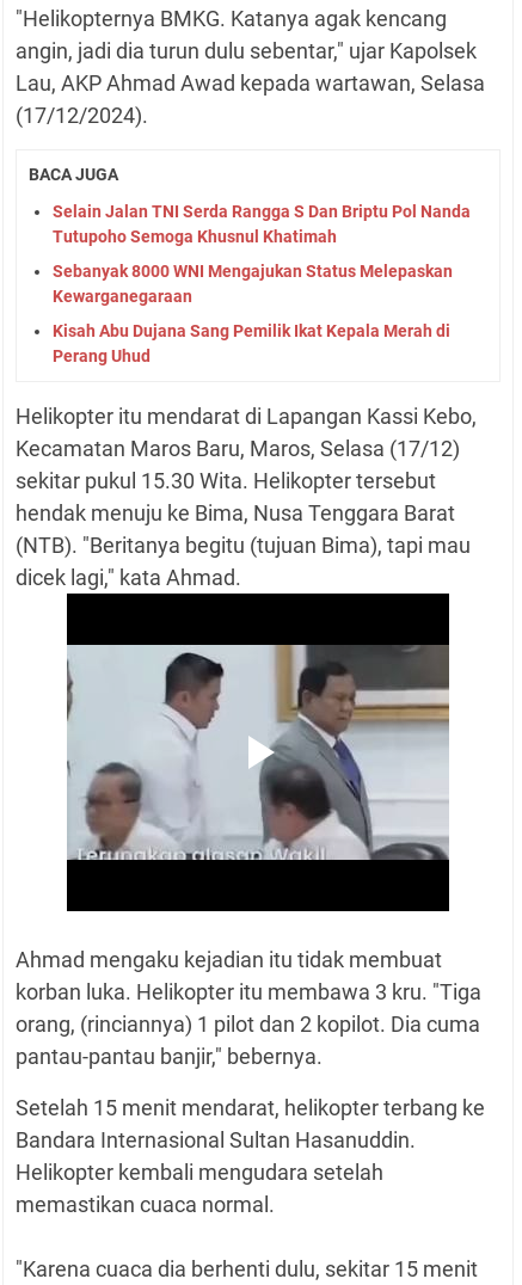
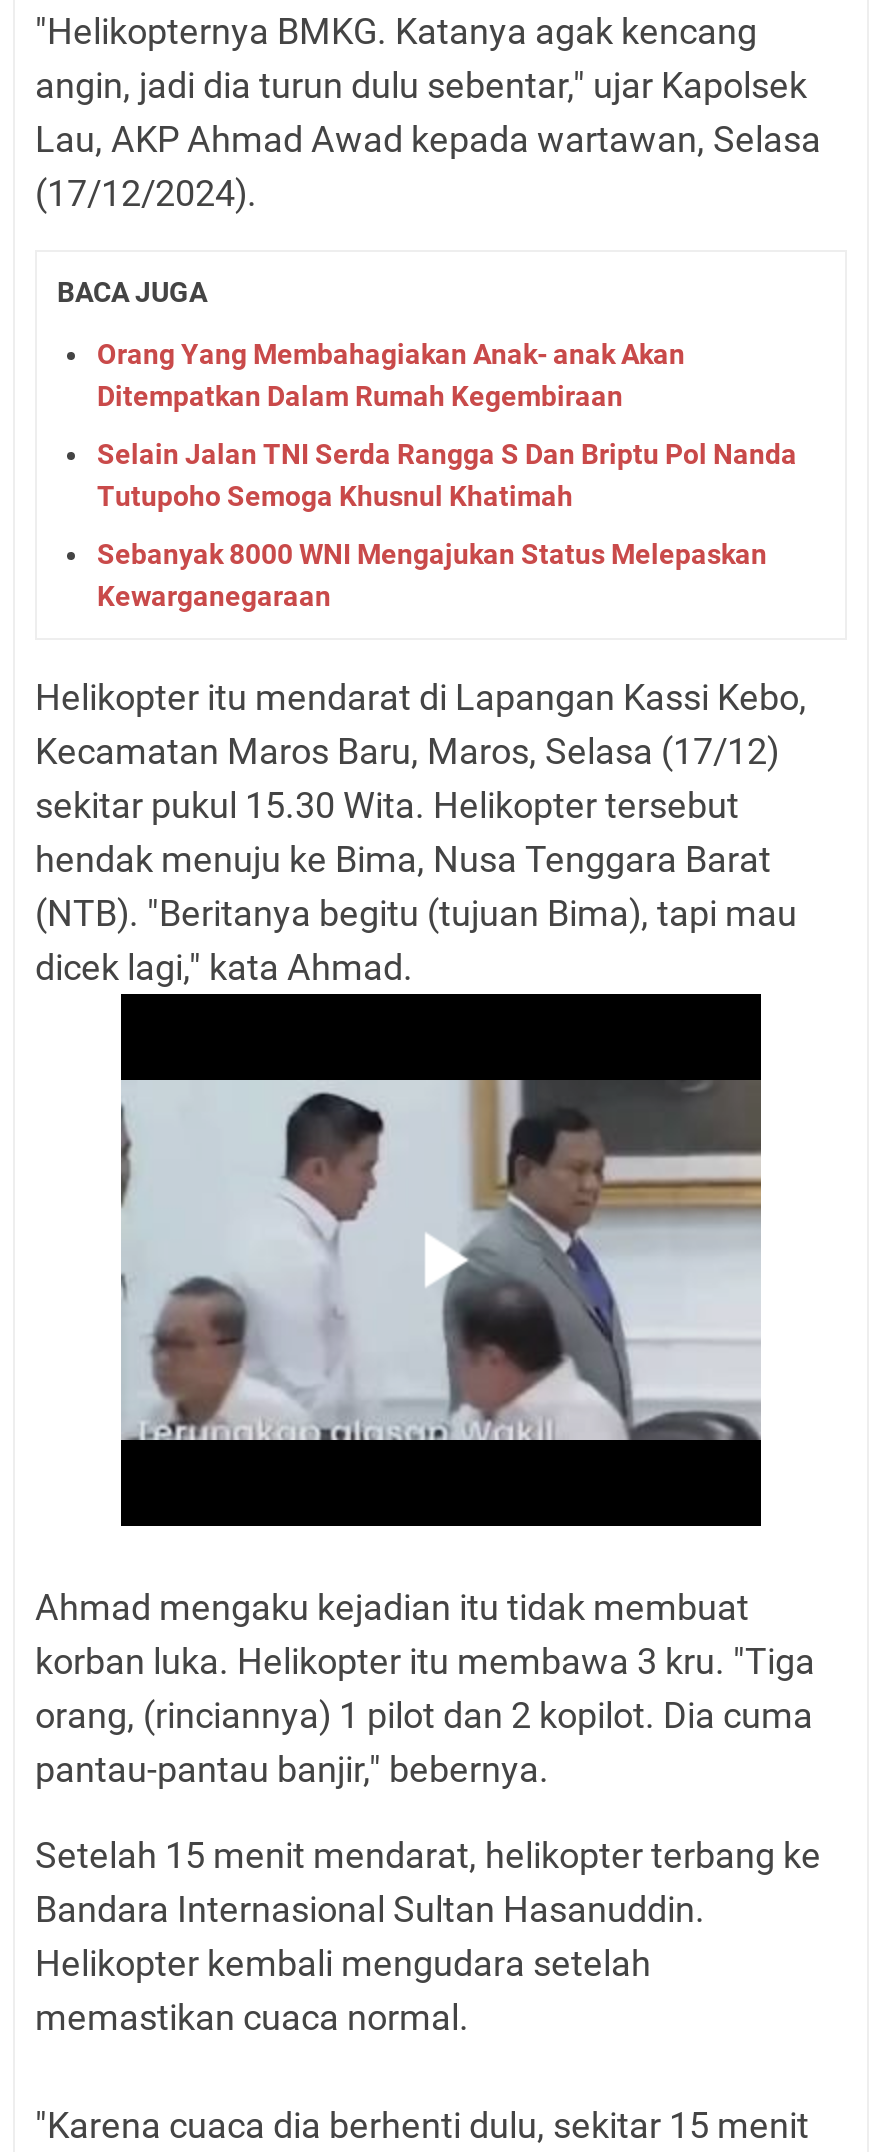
+ Orang Yang Membahagiakan Anak- anak Akan
+ Ditempatkan Dalam Rumah Kegembiraan

moved down: Selain Jalan TNI Serda Rangga S Dan Briptu Pol Nanda | Tutupoho Semoga Khusnul Khatimah | Sebanyak 8000 WNI Mengajukan Status Melepaskan | Kewarganegaraan

- Kisah Abu Dujana Sang Pemilik Ikat Kepala Merah di
- Perang Uhud
